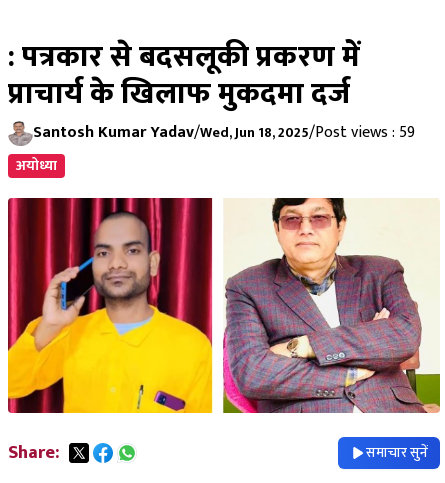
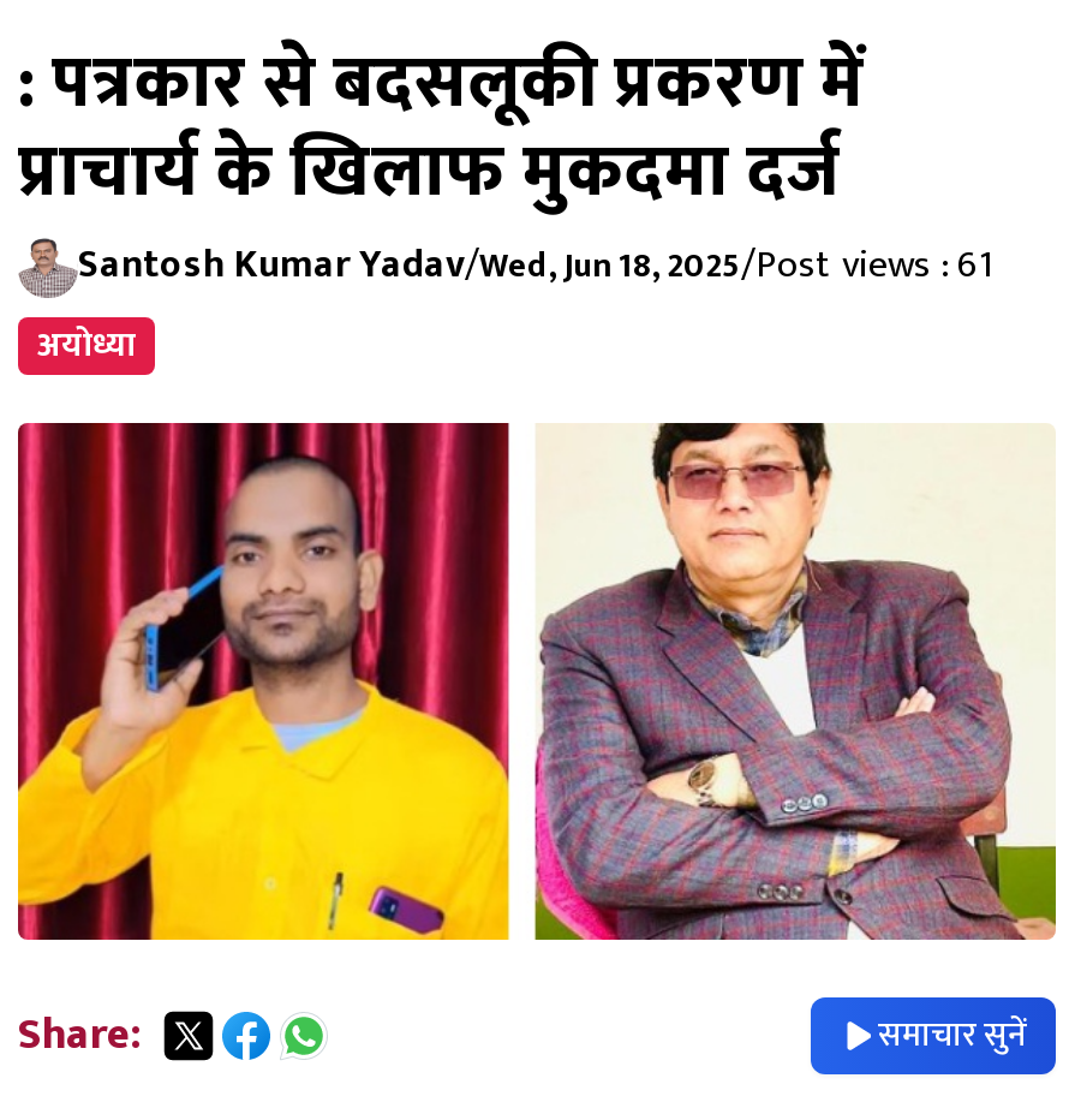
- Santosh Kumar Yadav/Wed, Jun 18, 2025/Post views : 59
+ Santosh Kumar Yadav/Wed, Jun 18, 2025/Post views : 61
